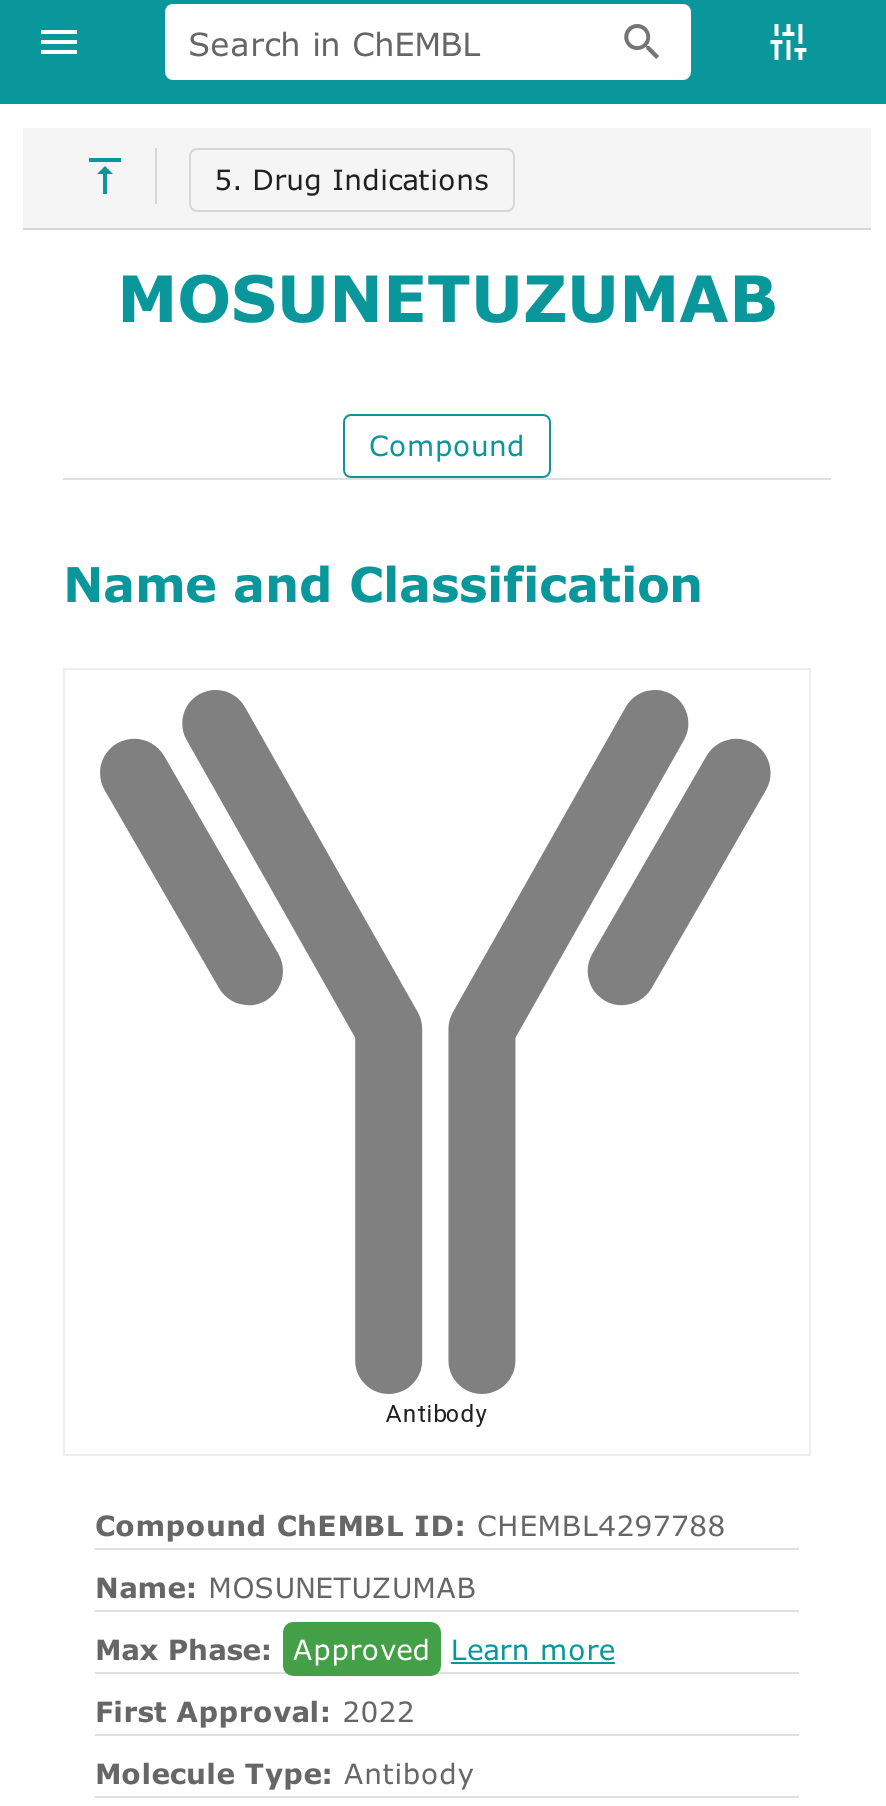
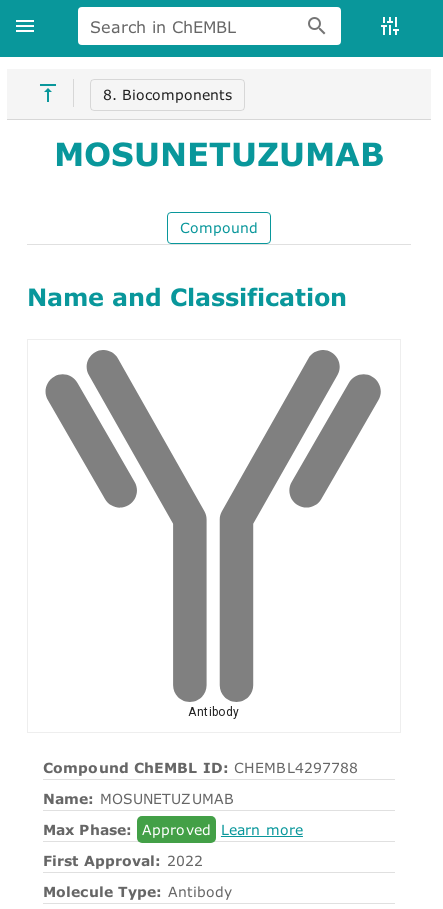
- 5. Drug Indications
+ 8. Biocomponents
